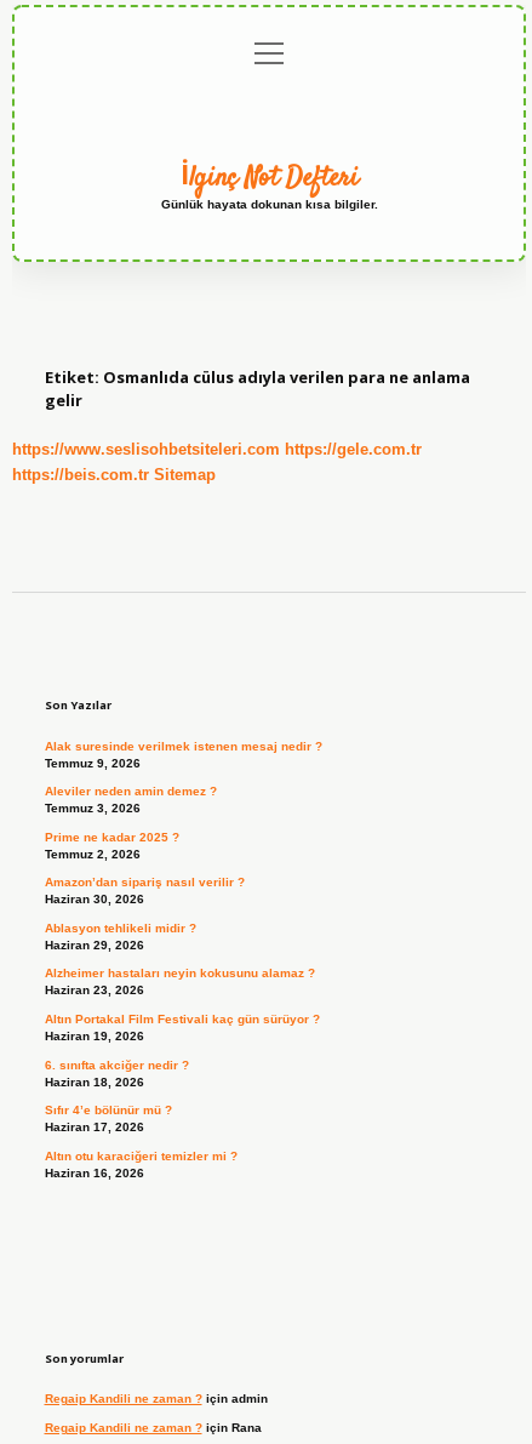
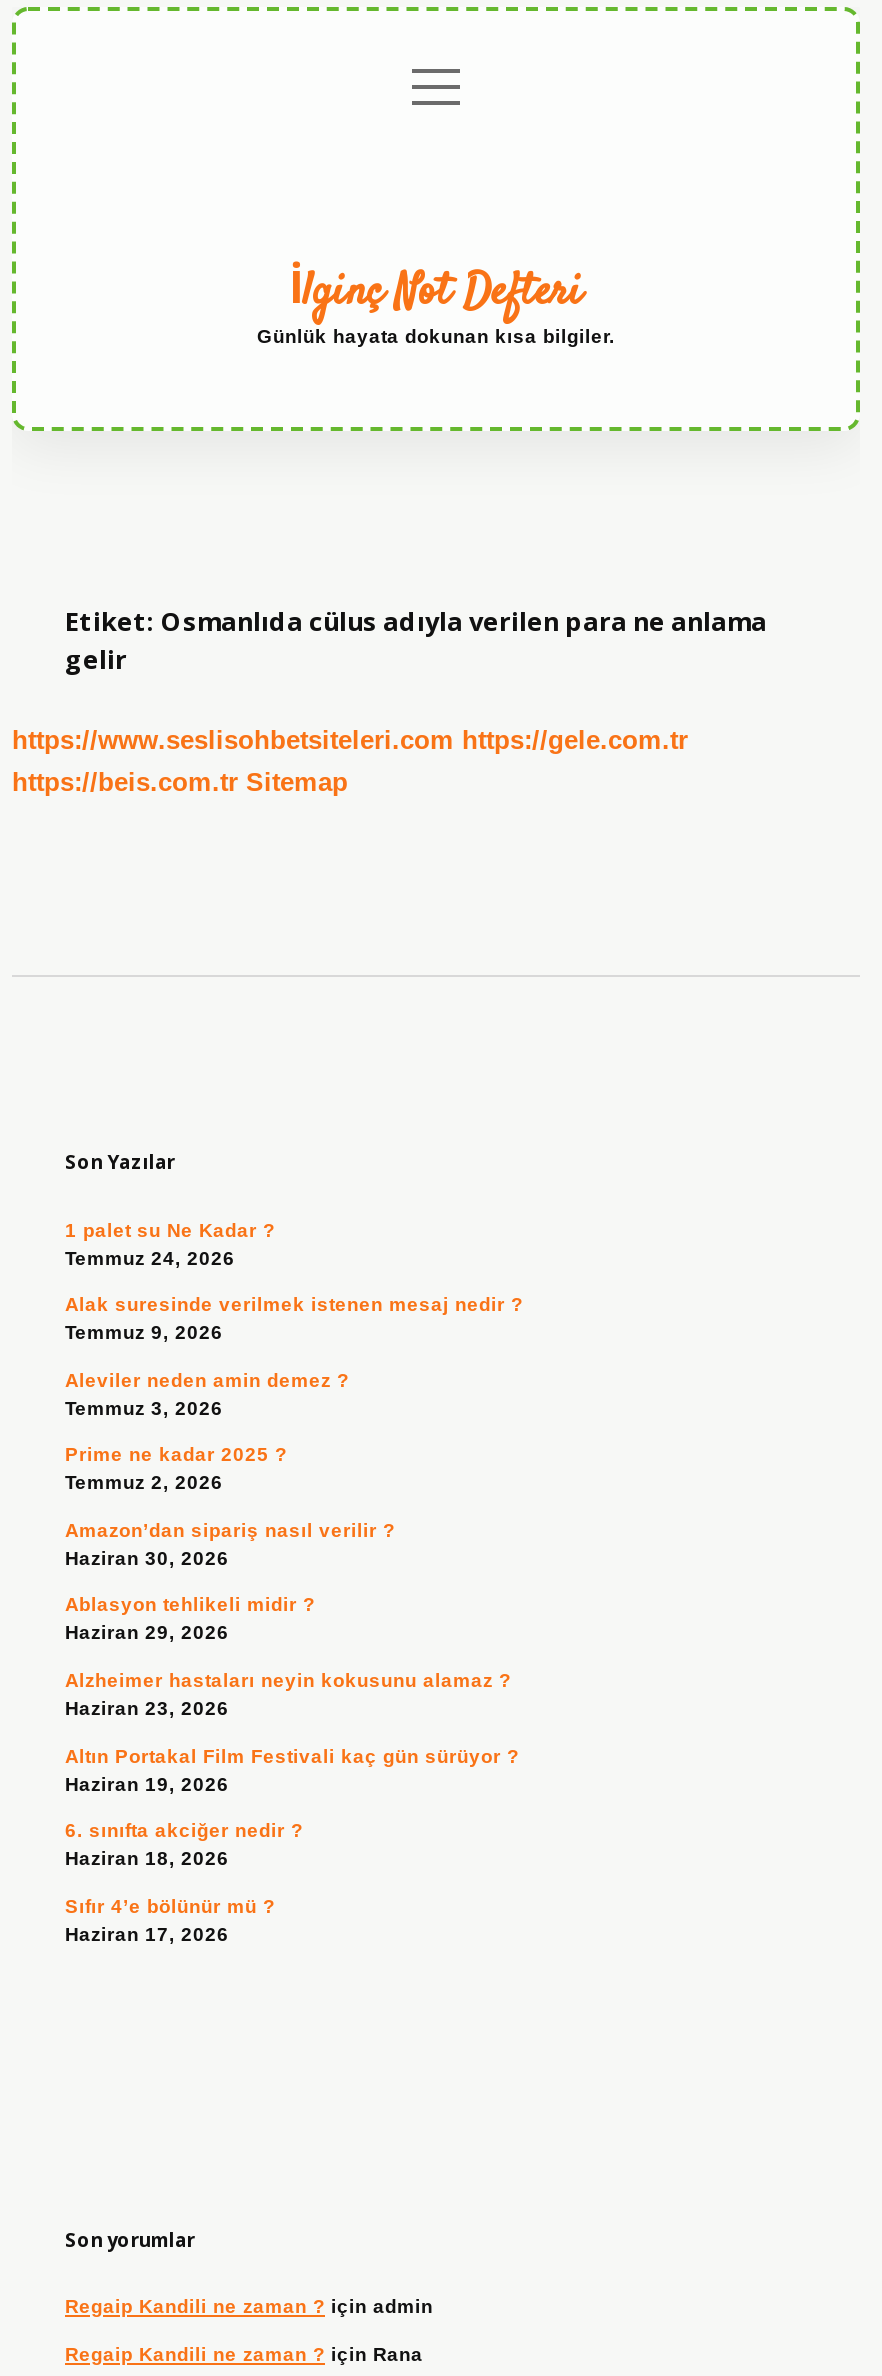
+ 1 palet su Ne Kadar ?
+ Temmuz 24, 2026

moved down: Alak suresinde verilmek istenen mesaj nedir ? | Temmuz 9, 2026 | Aleviler neden amin demez ? | ... | Sıfır 4’e bölünür mü ? | Haziran 17, 2026

- Altın otu karaciğeri temizler mi ?
- Haziran 16, 2026
